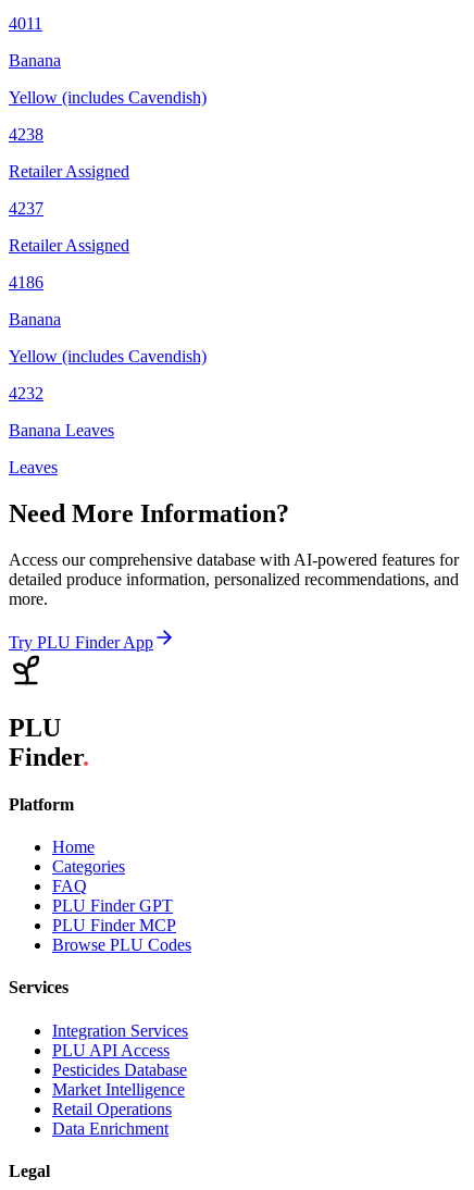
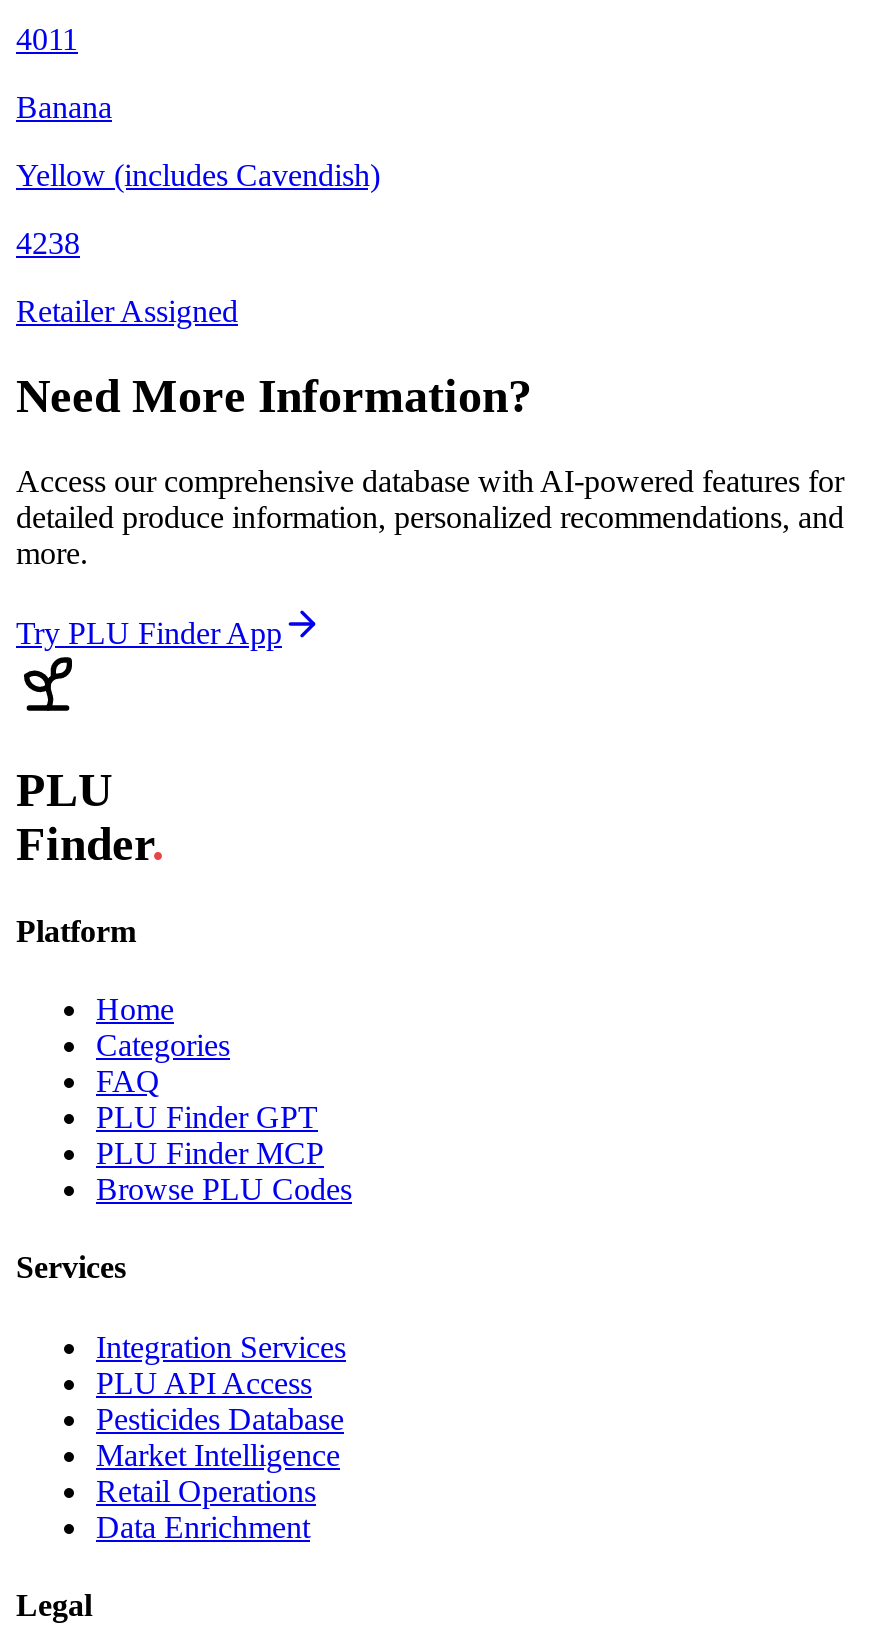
- 4237
- Retailer Assigned
- 4186
- Banana
- Yellow (includes Cavendish)
- 4232
- Banana Leaves
- Leaves
